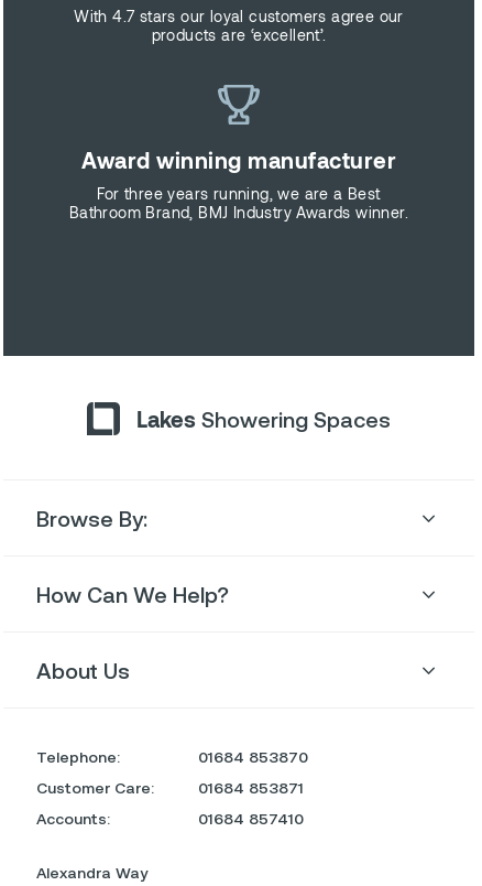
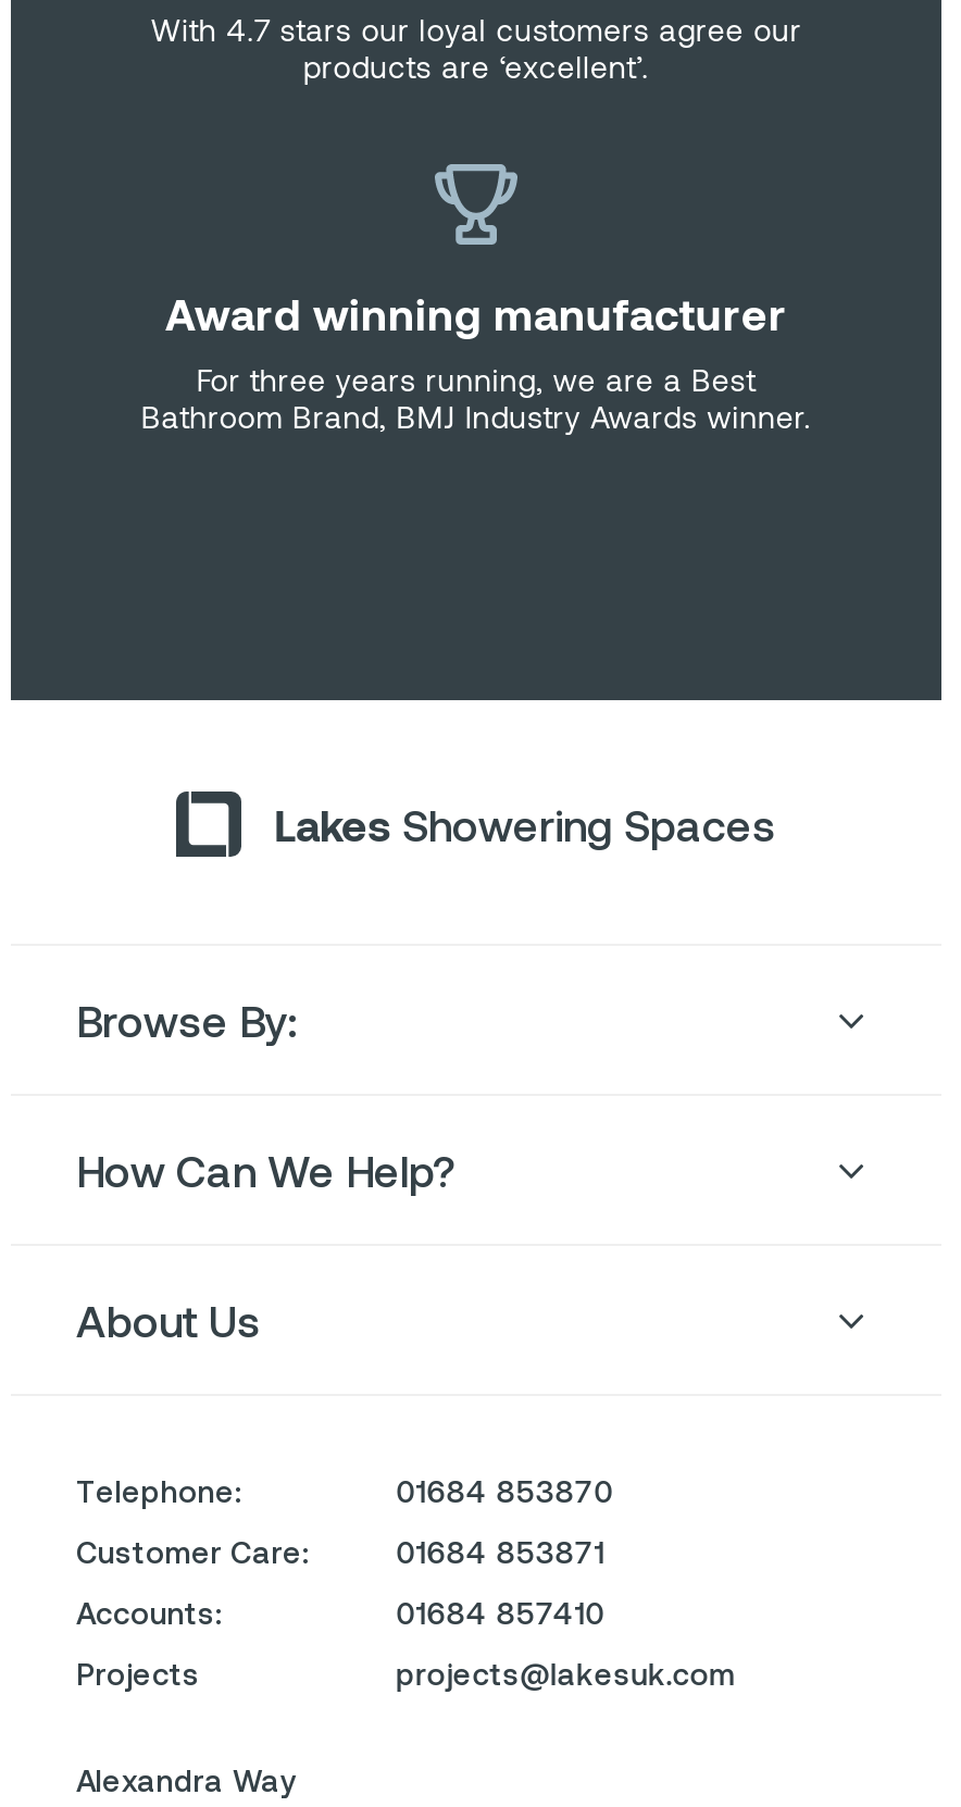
+ Projects
+ projects@lakesuk.com
